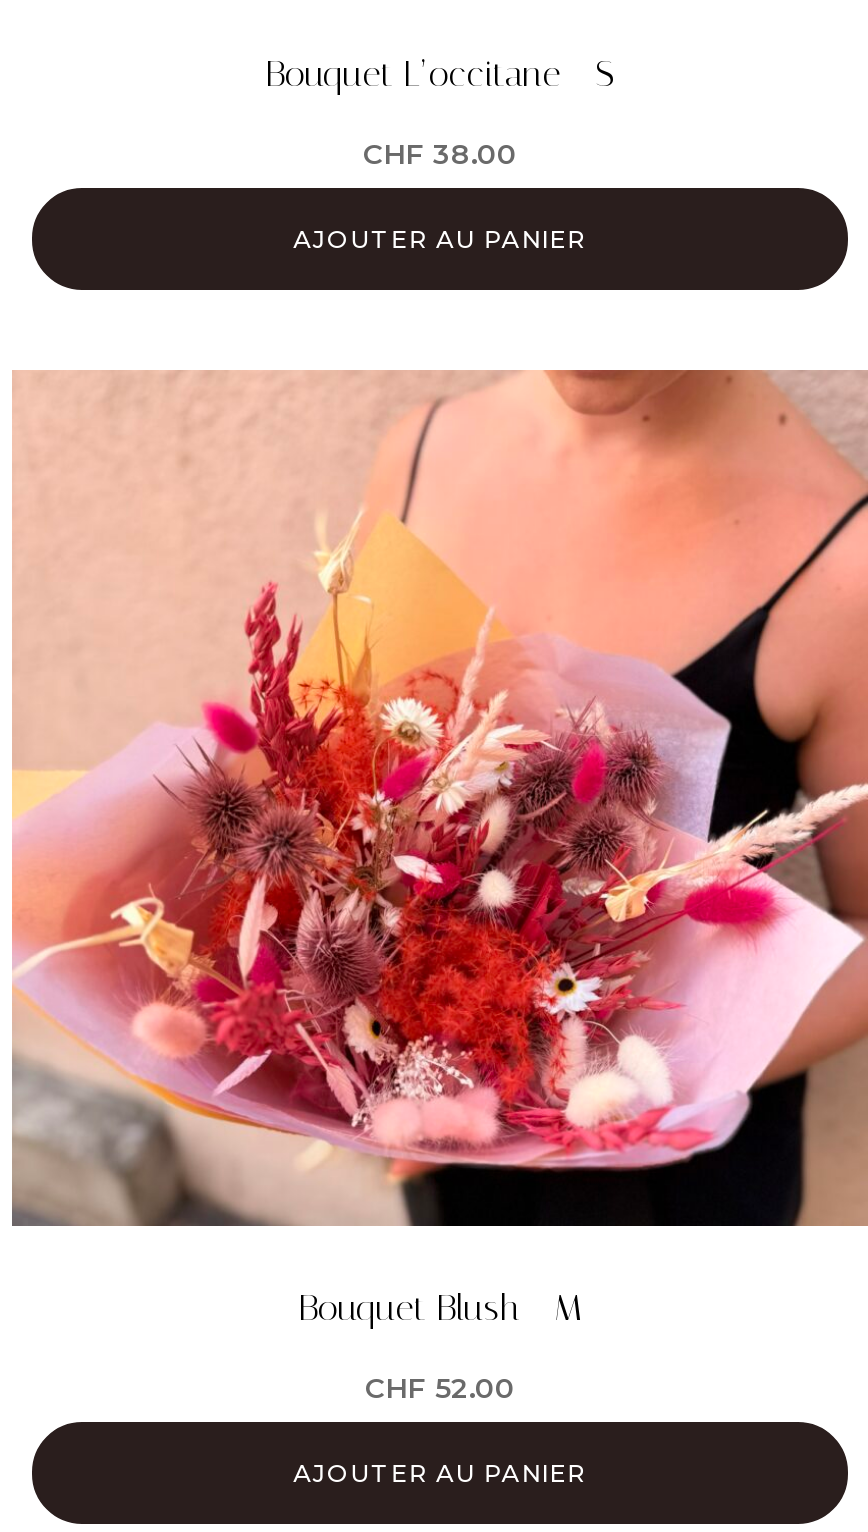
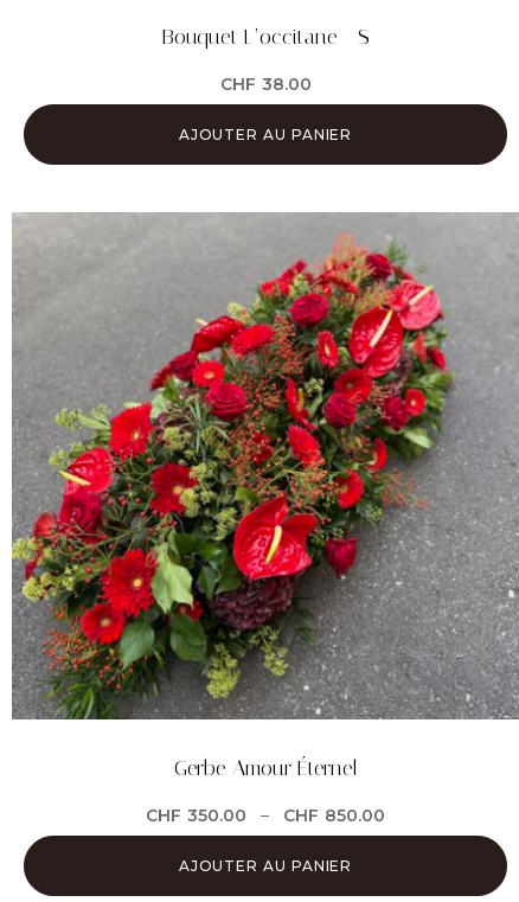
- [image]
- Bouquet Blush - M
+ [image]
+ Gerbe Amour Éternel

- CHF 52.00
+ CHF 350.00 – CHF 850.00
